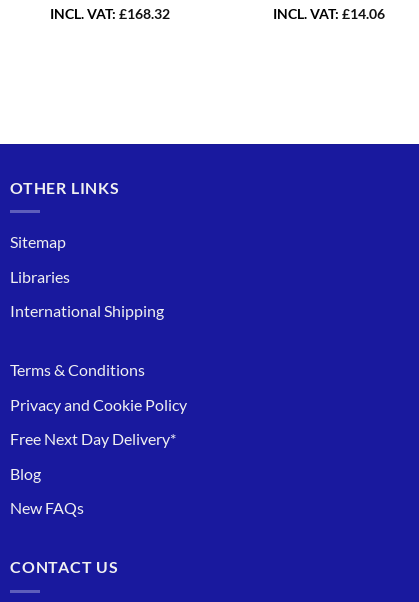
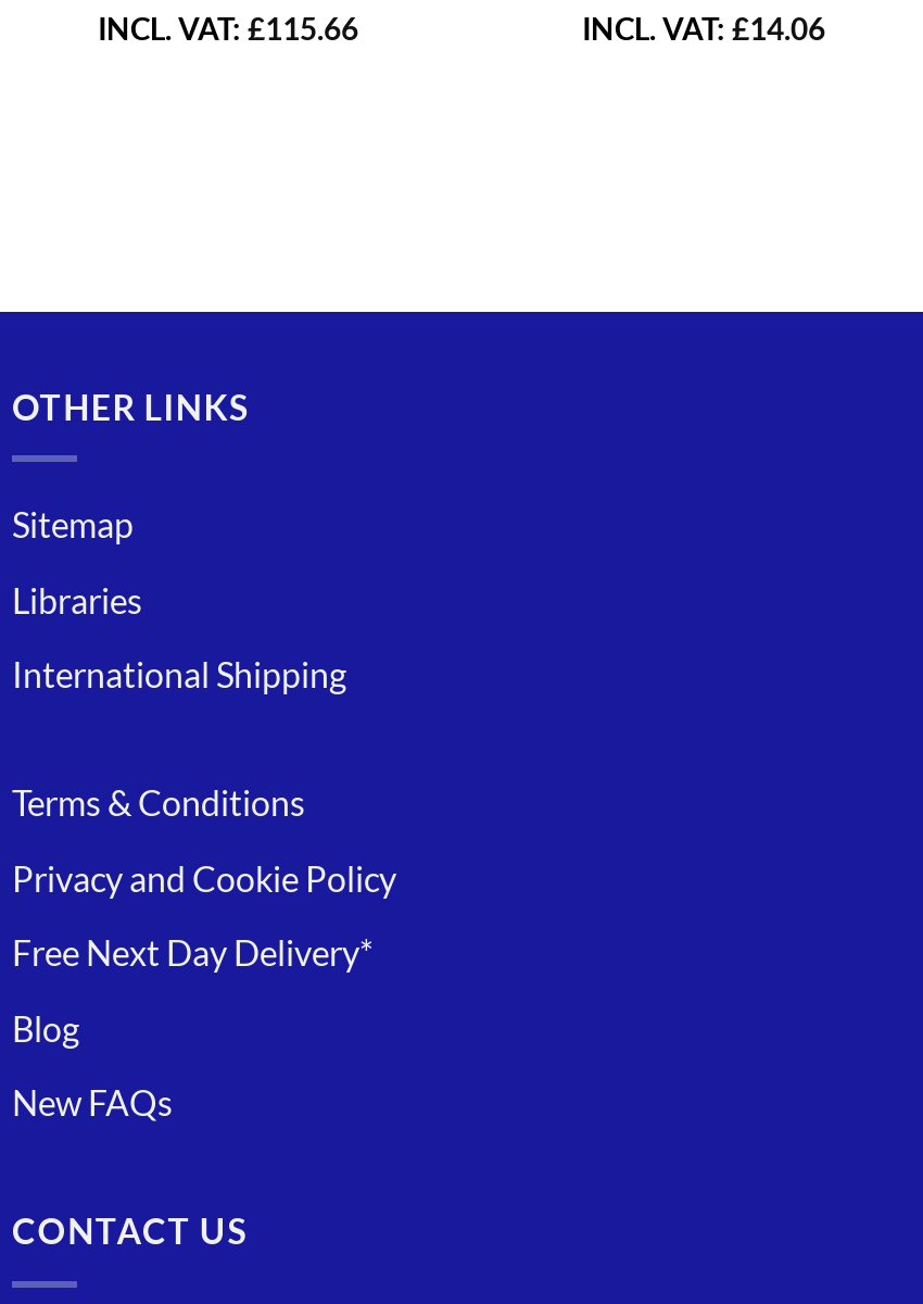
- INCL. VAT: £168.32
+ INCL. VAT: £115.66
